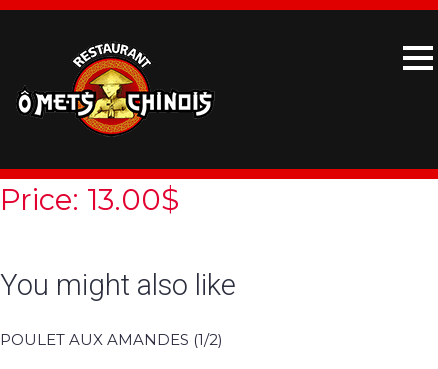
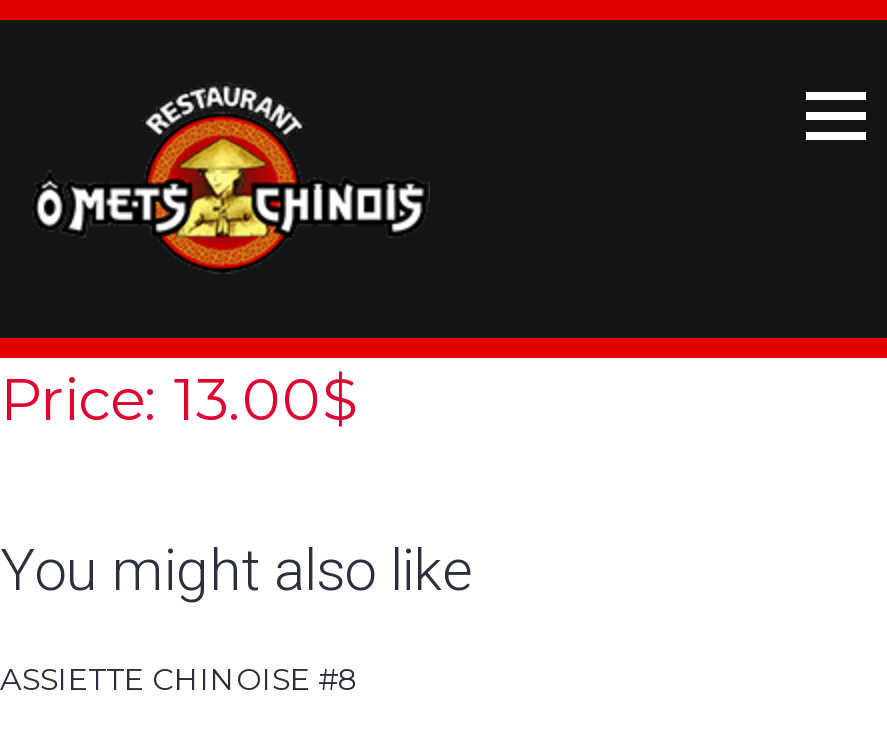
- POULET AUX AMANDES (1/2)
+ ASSIETTE CHINOISE #8
